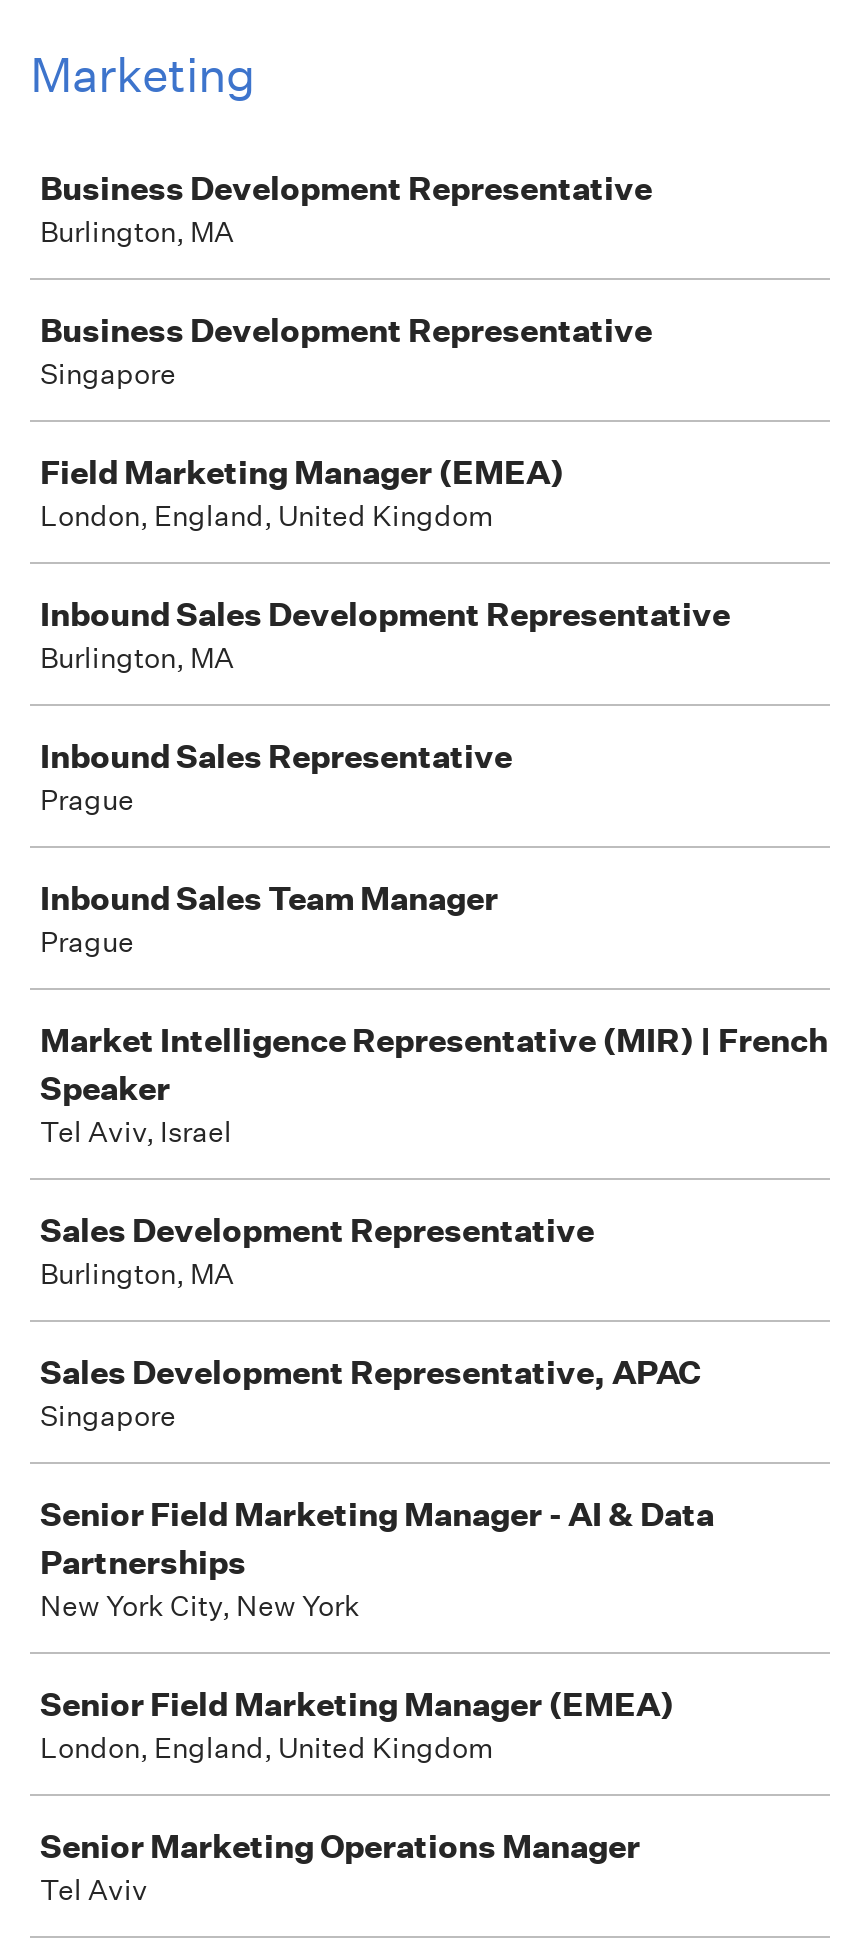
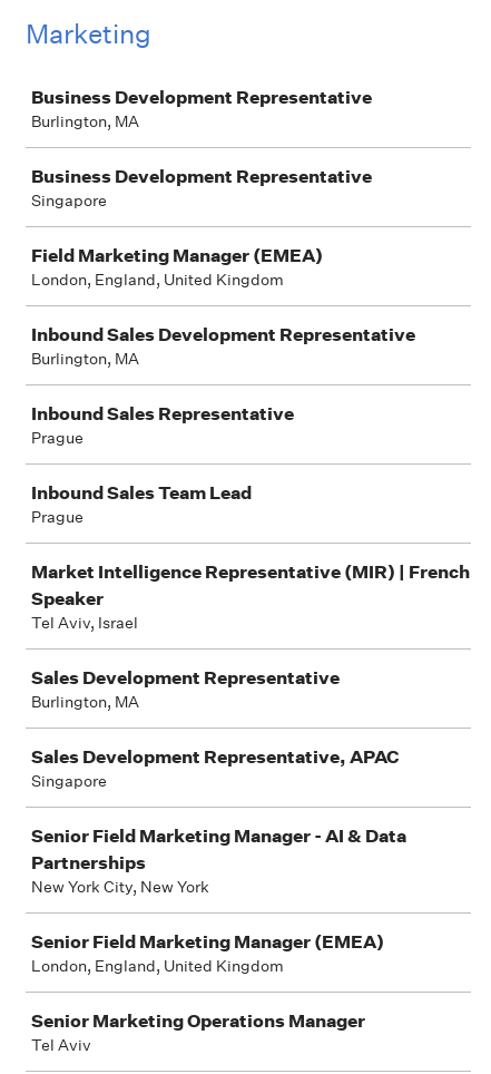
- Inbound Sales Team Manager
+ Inbound Sales Team Lead
